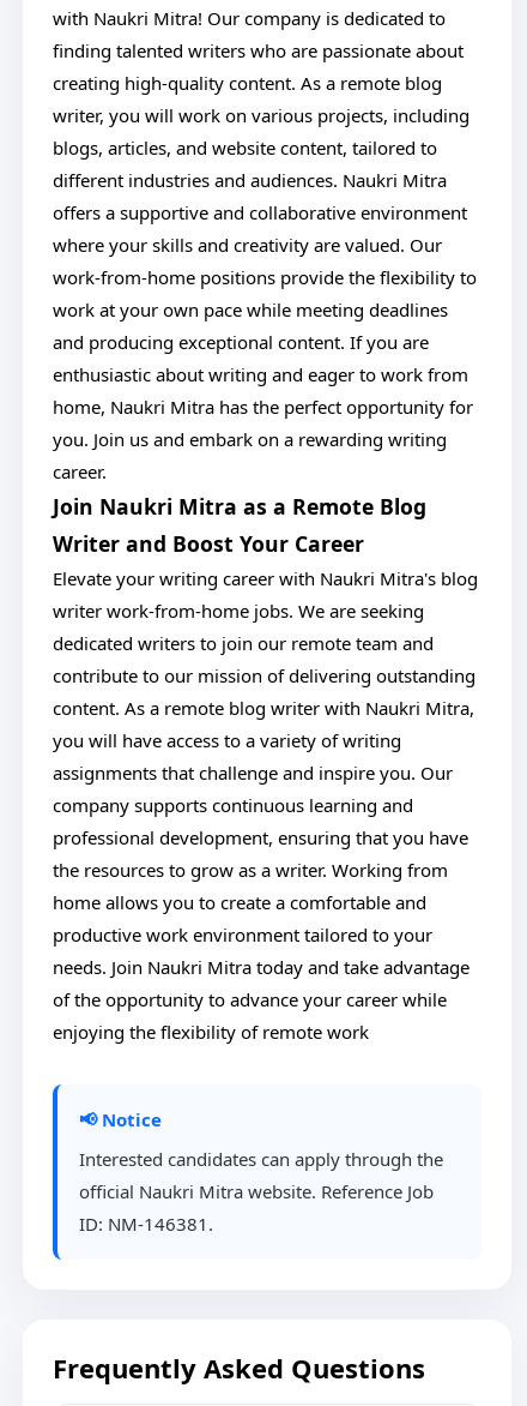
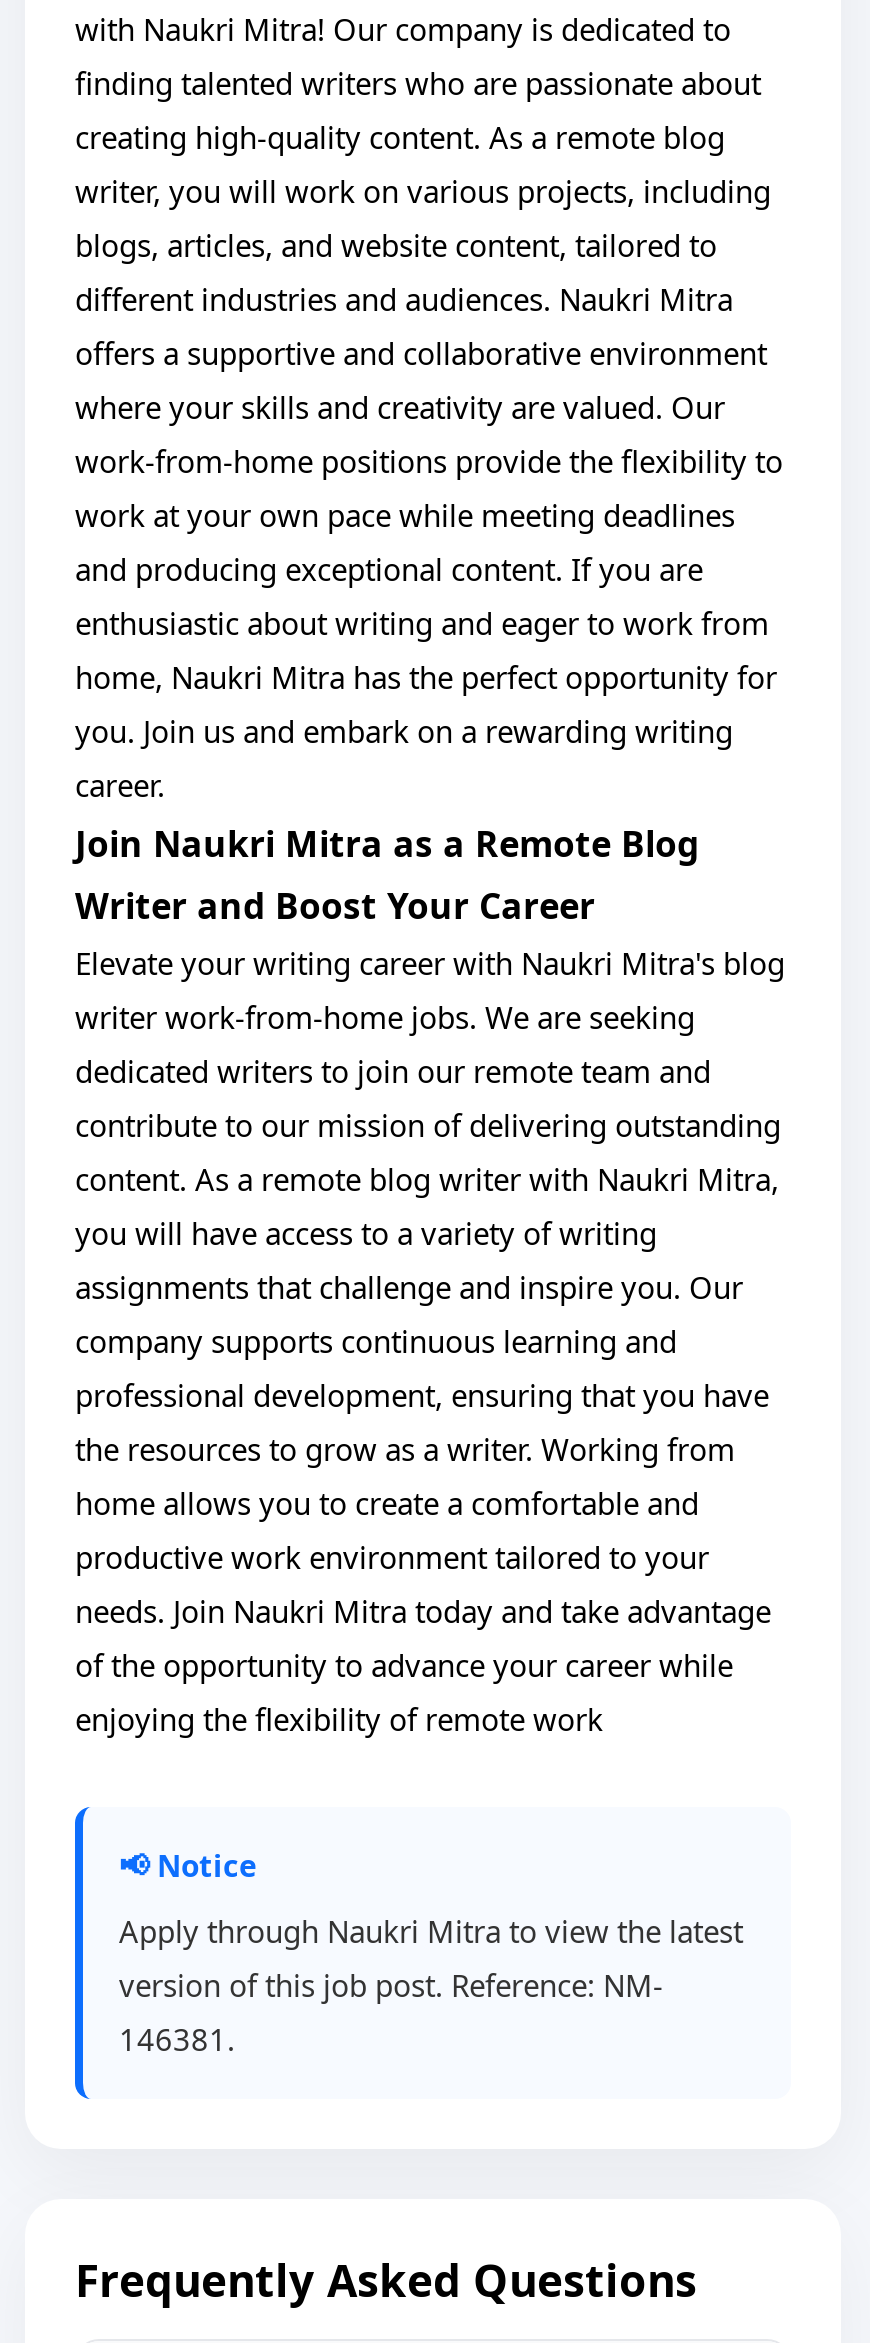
- Interested candidates can apply through the
- official Naukri Mitra website. Reference Job
- ID: NM-146381.
+ Apply through Naukri Mitra to view the latest
+ version of this job post. Reference: NM-
+ 146381.
